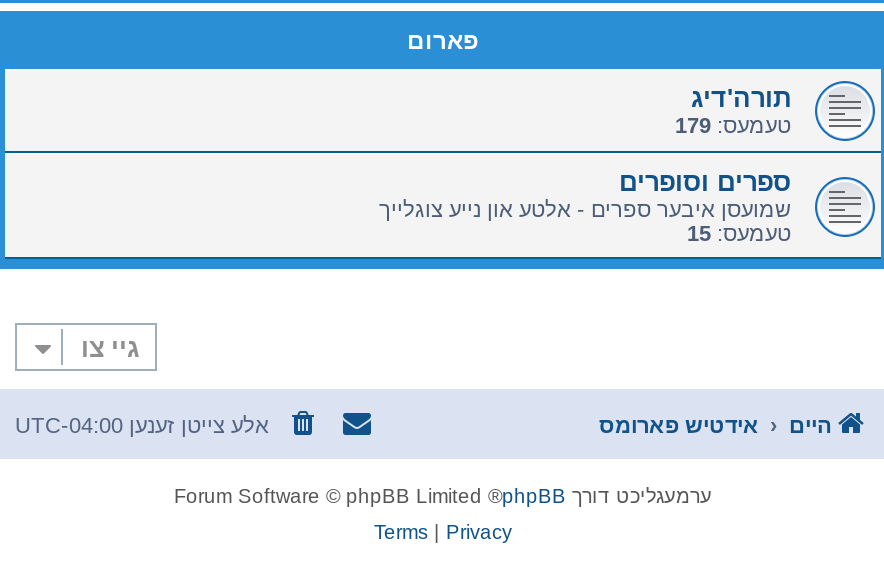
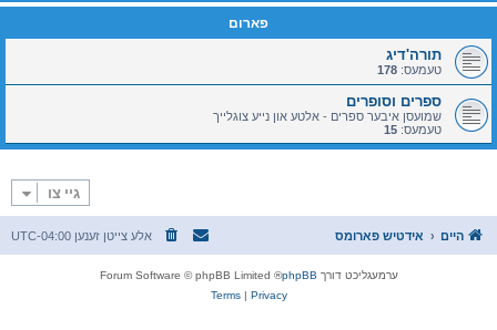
- טעמעס: 179
+ טעמעס: 178
